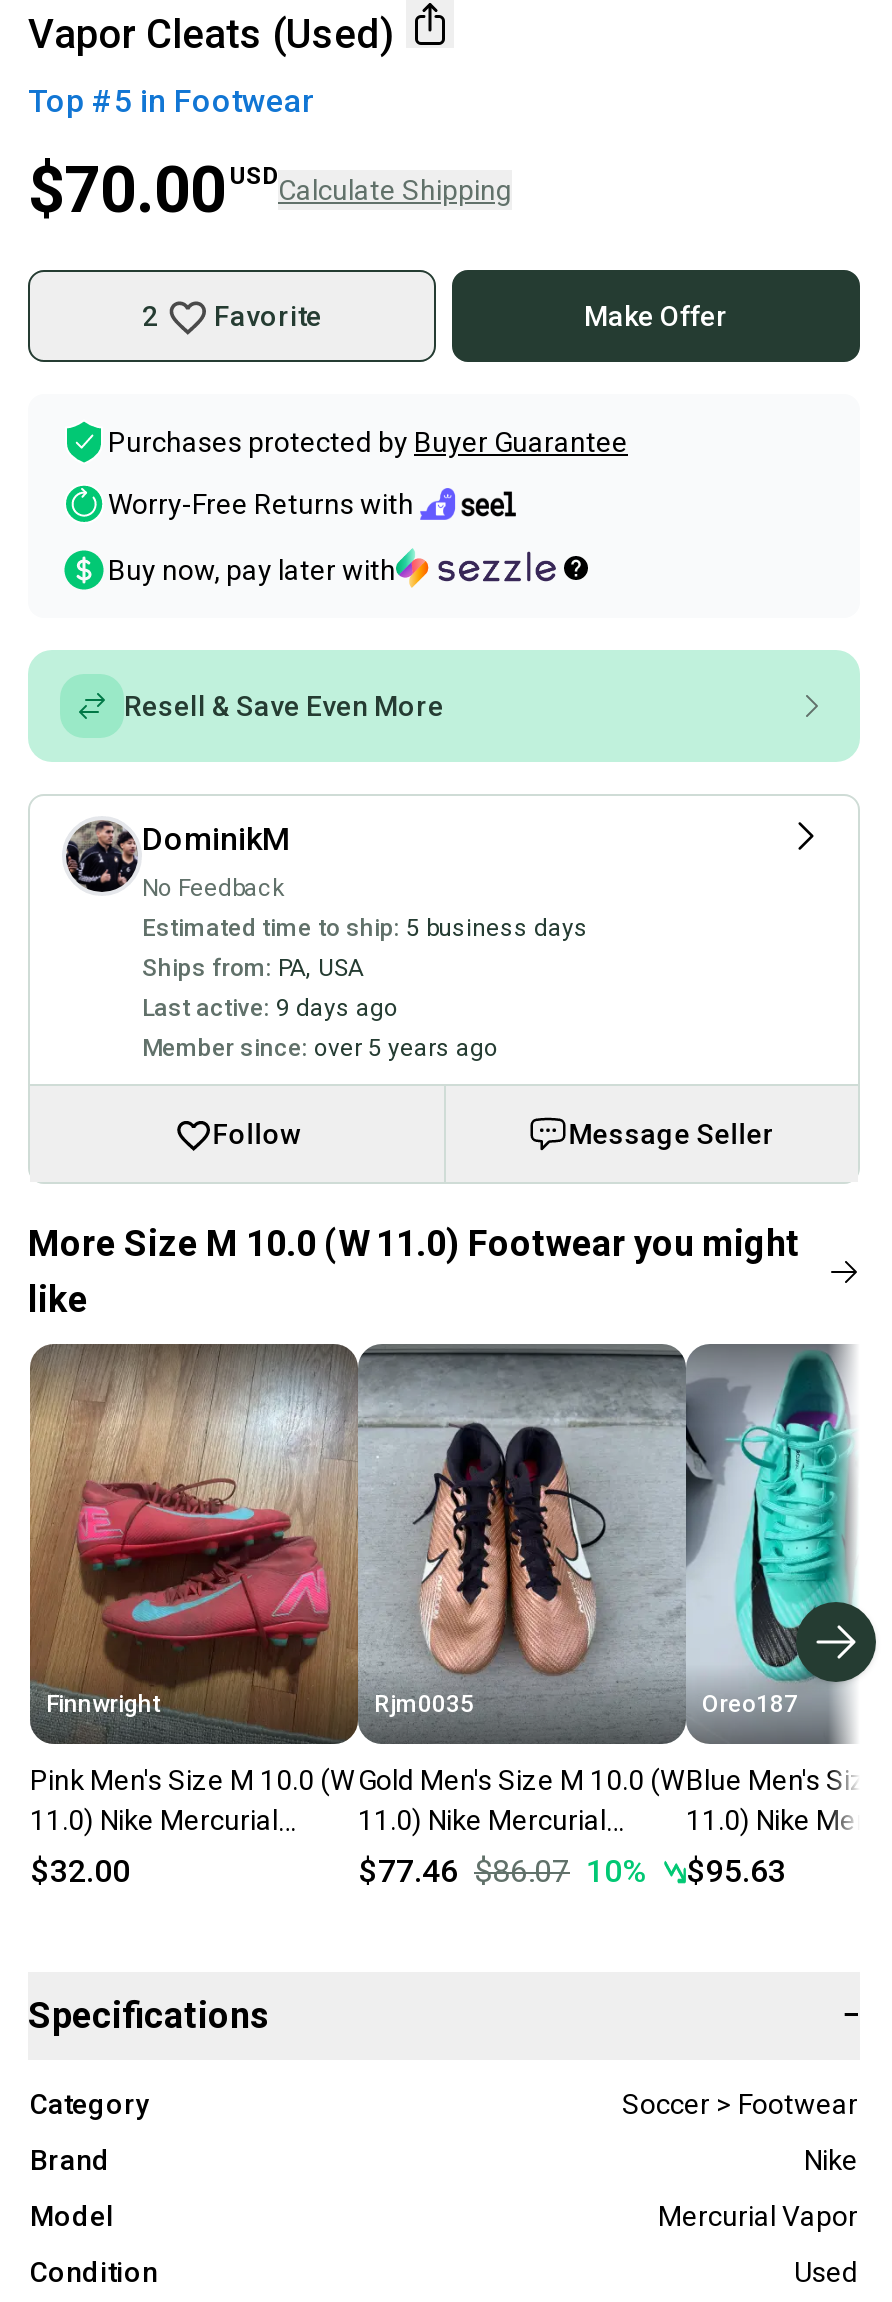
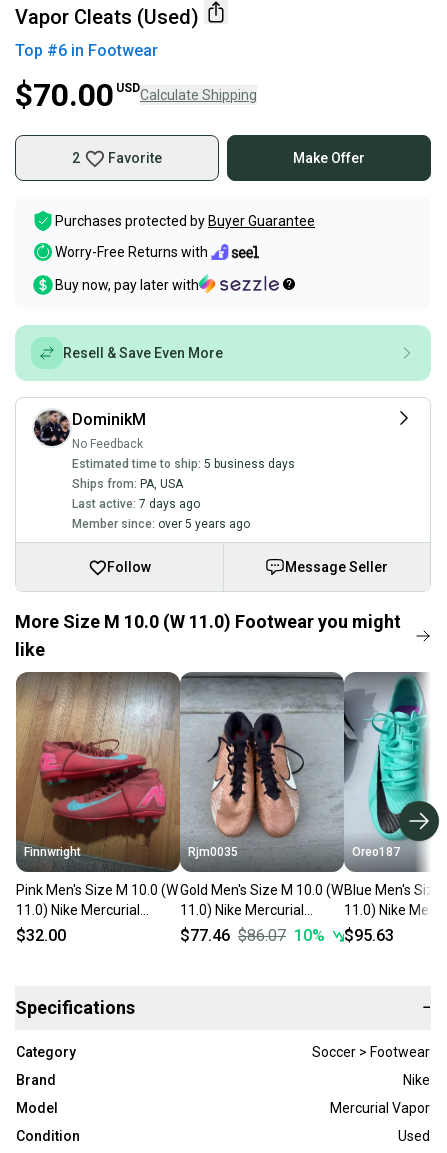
- Top #5 in Footwear
+ Top #6 in Footwear

- Last active: 9 days ago
+ Last active: 7 days ago
